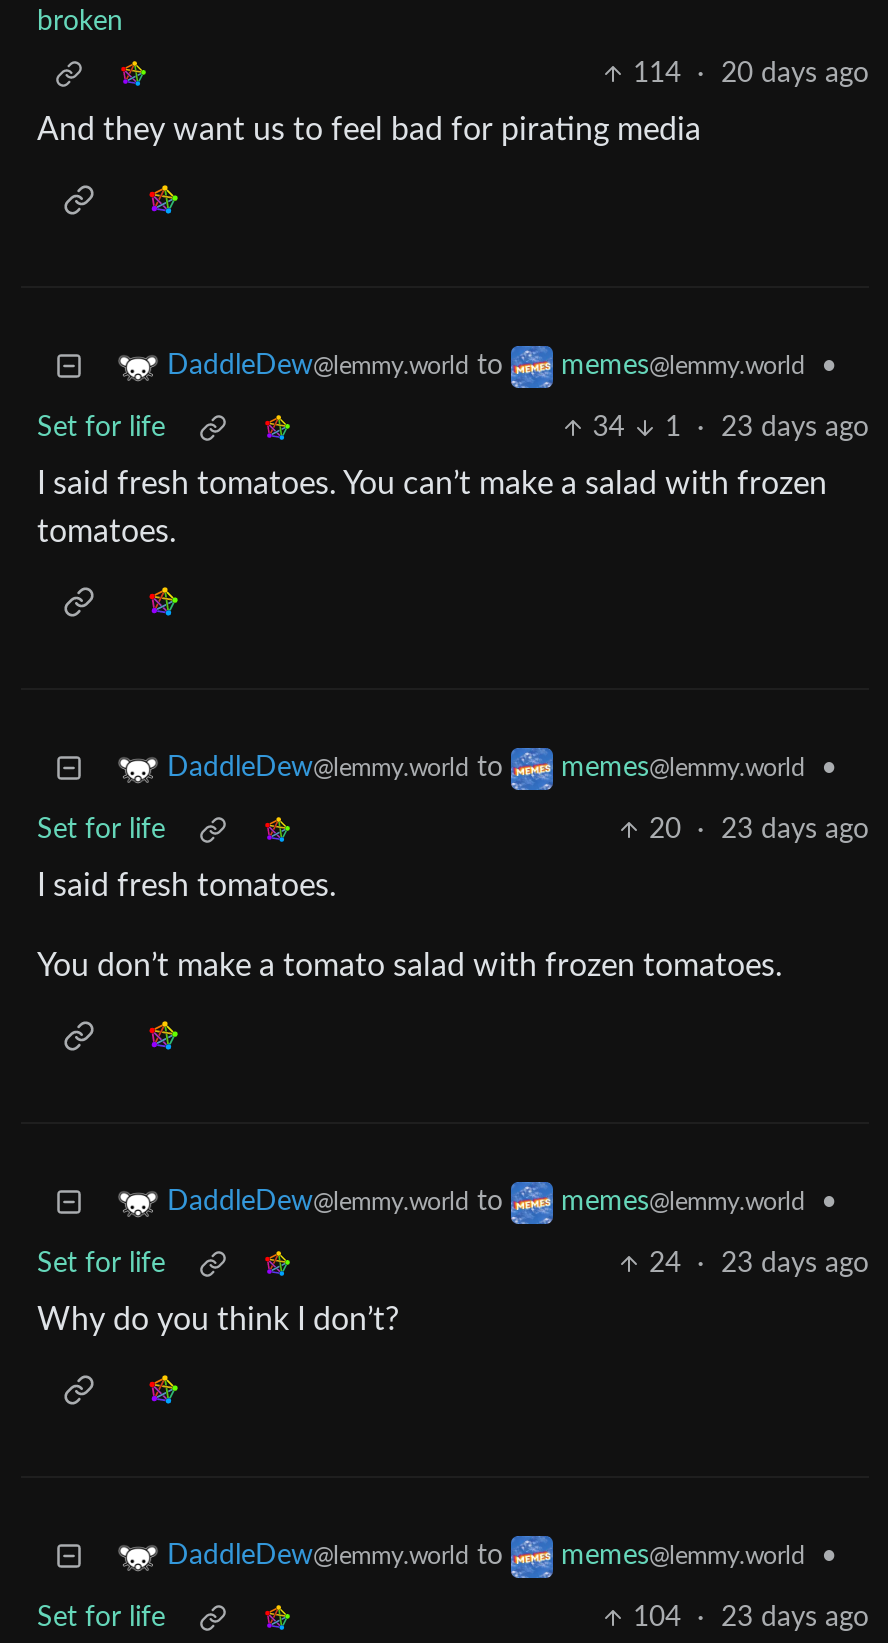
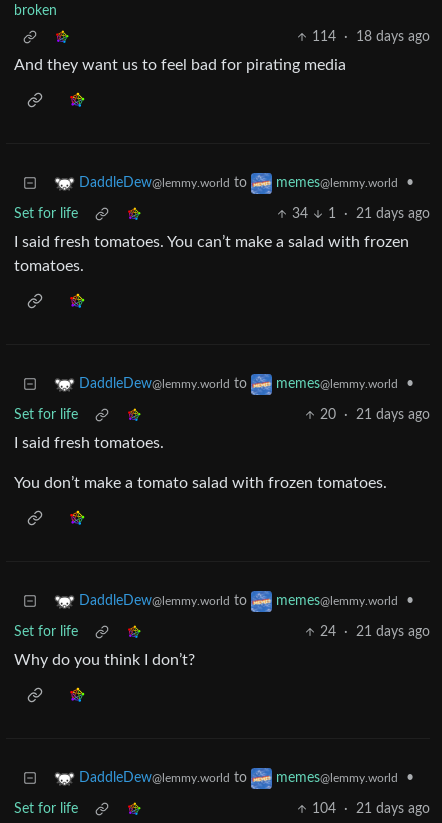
- 114 · 20 days ago
+ 114 · 18 days ago

- 34 1 · 23 days ago
+ 34 1 · 21 days ago

- 20 · 23 days ago
+ 20 · 21 days ago

- 24 · 23 days ago
+ 24 · 21 days ago

- 104 · 23 days ago
+ 104 · 21 days ago
